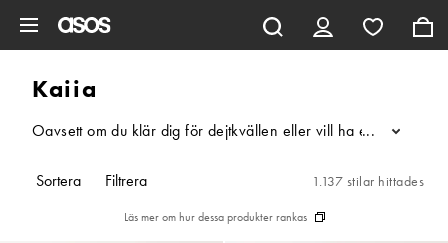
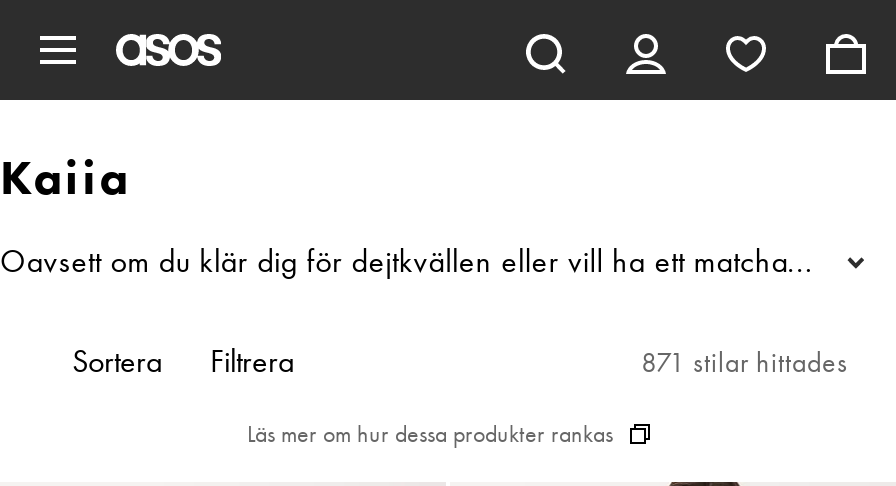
- 1.137 stilar hittades
+ 871 stilar hittades
